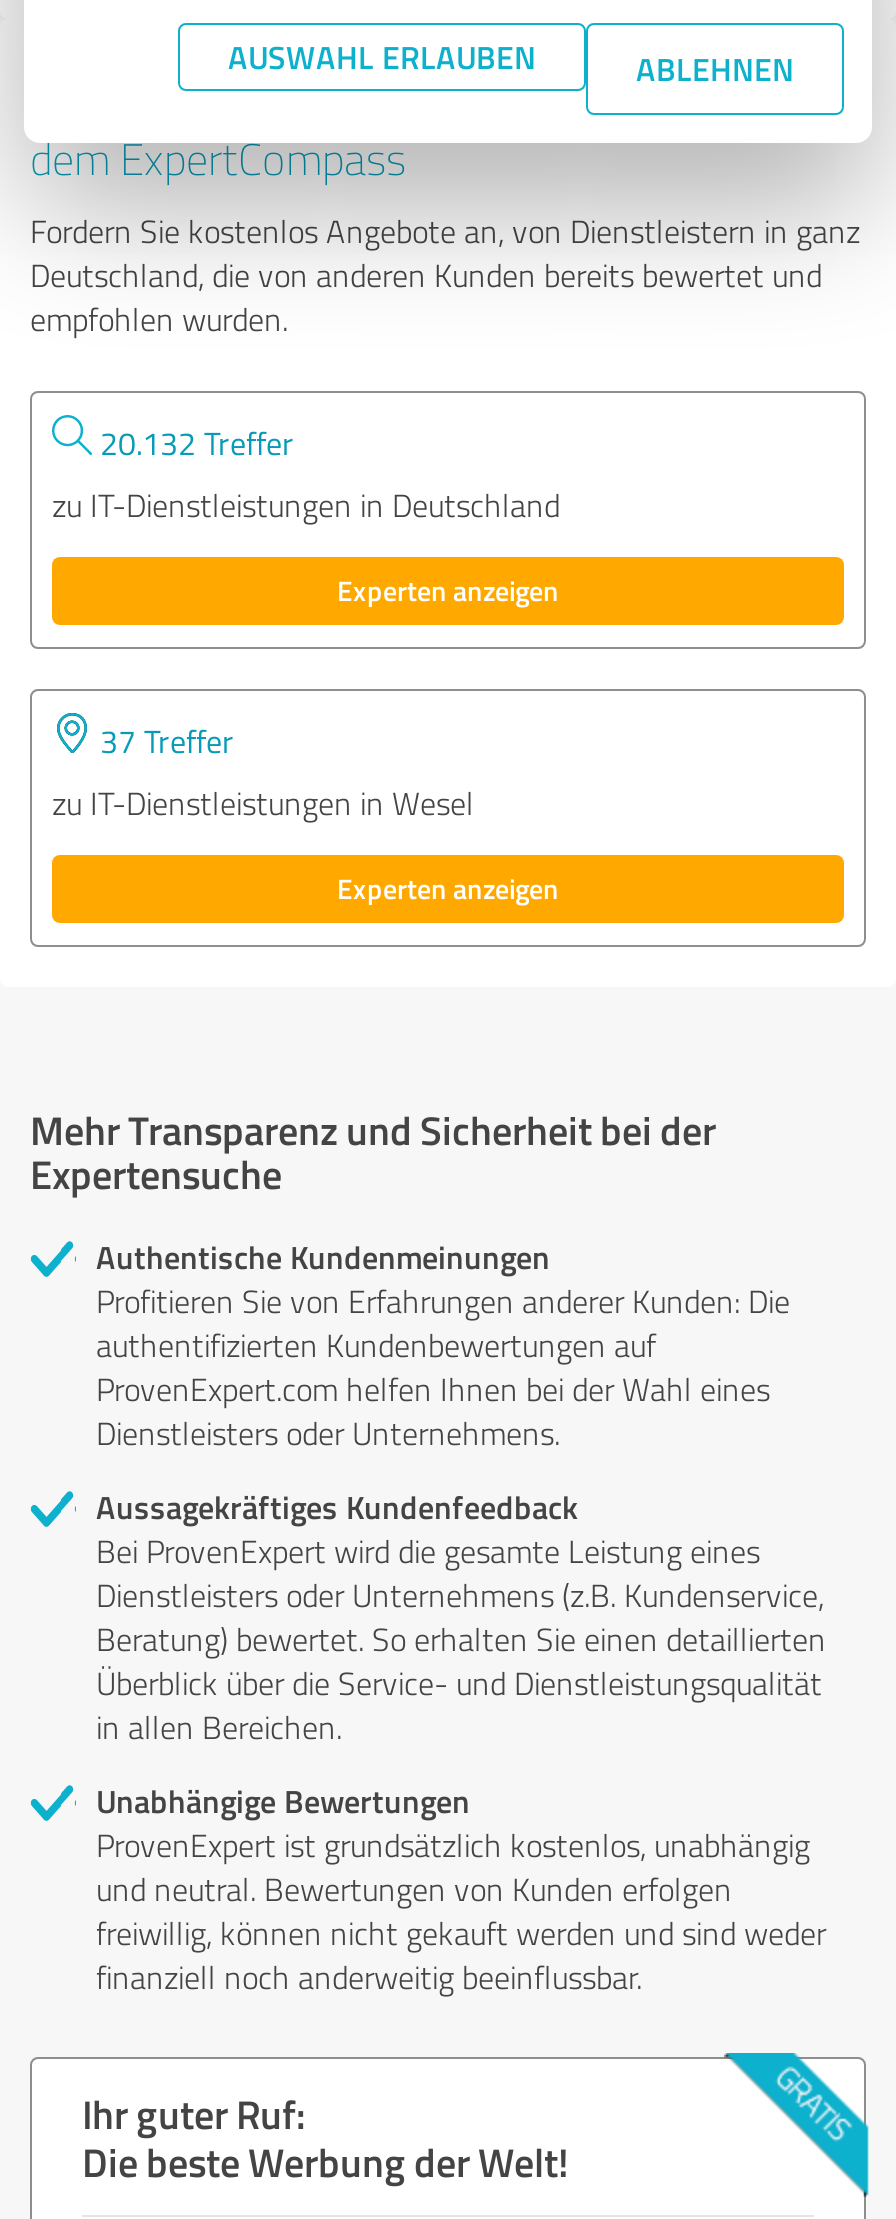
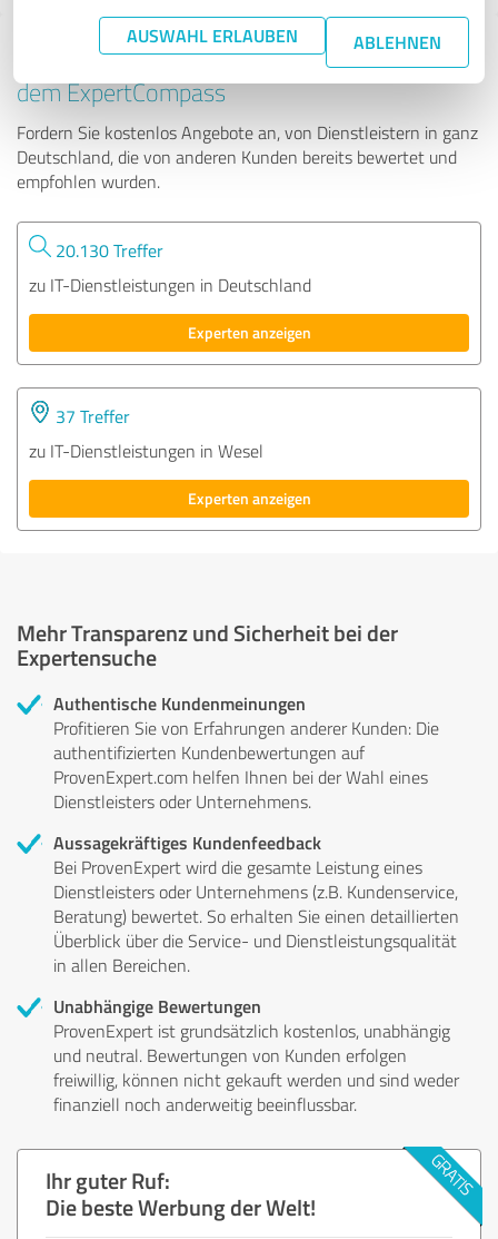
- 20.132 Treffer
+ 20.130 Treffer
